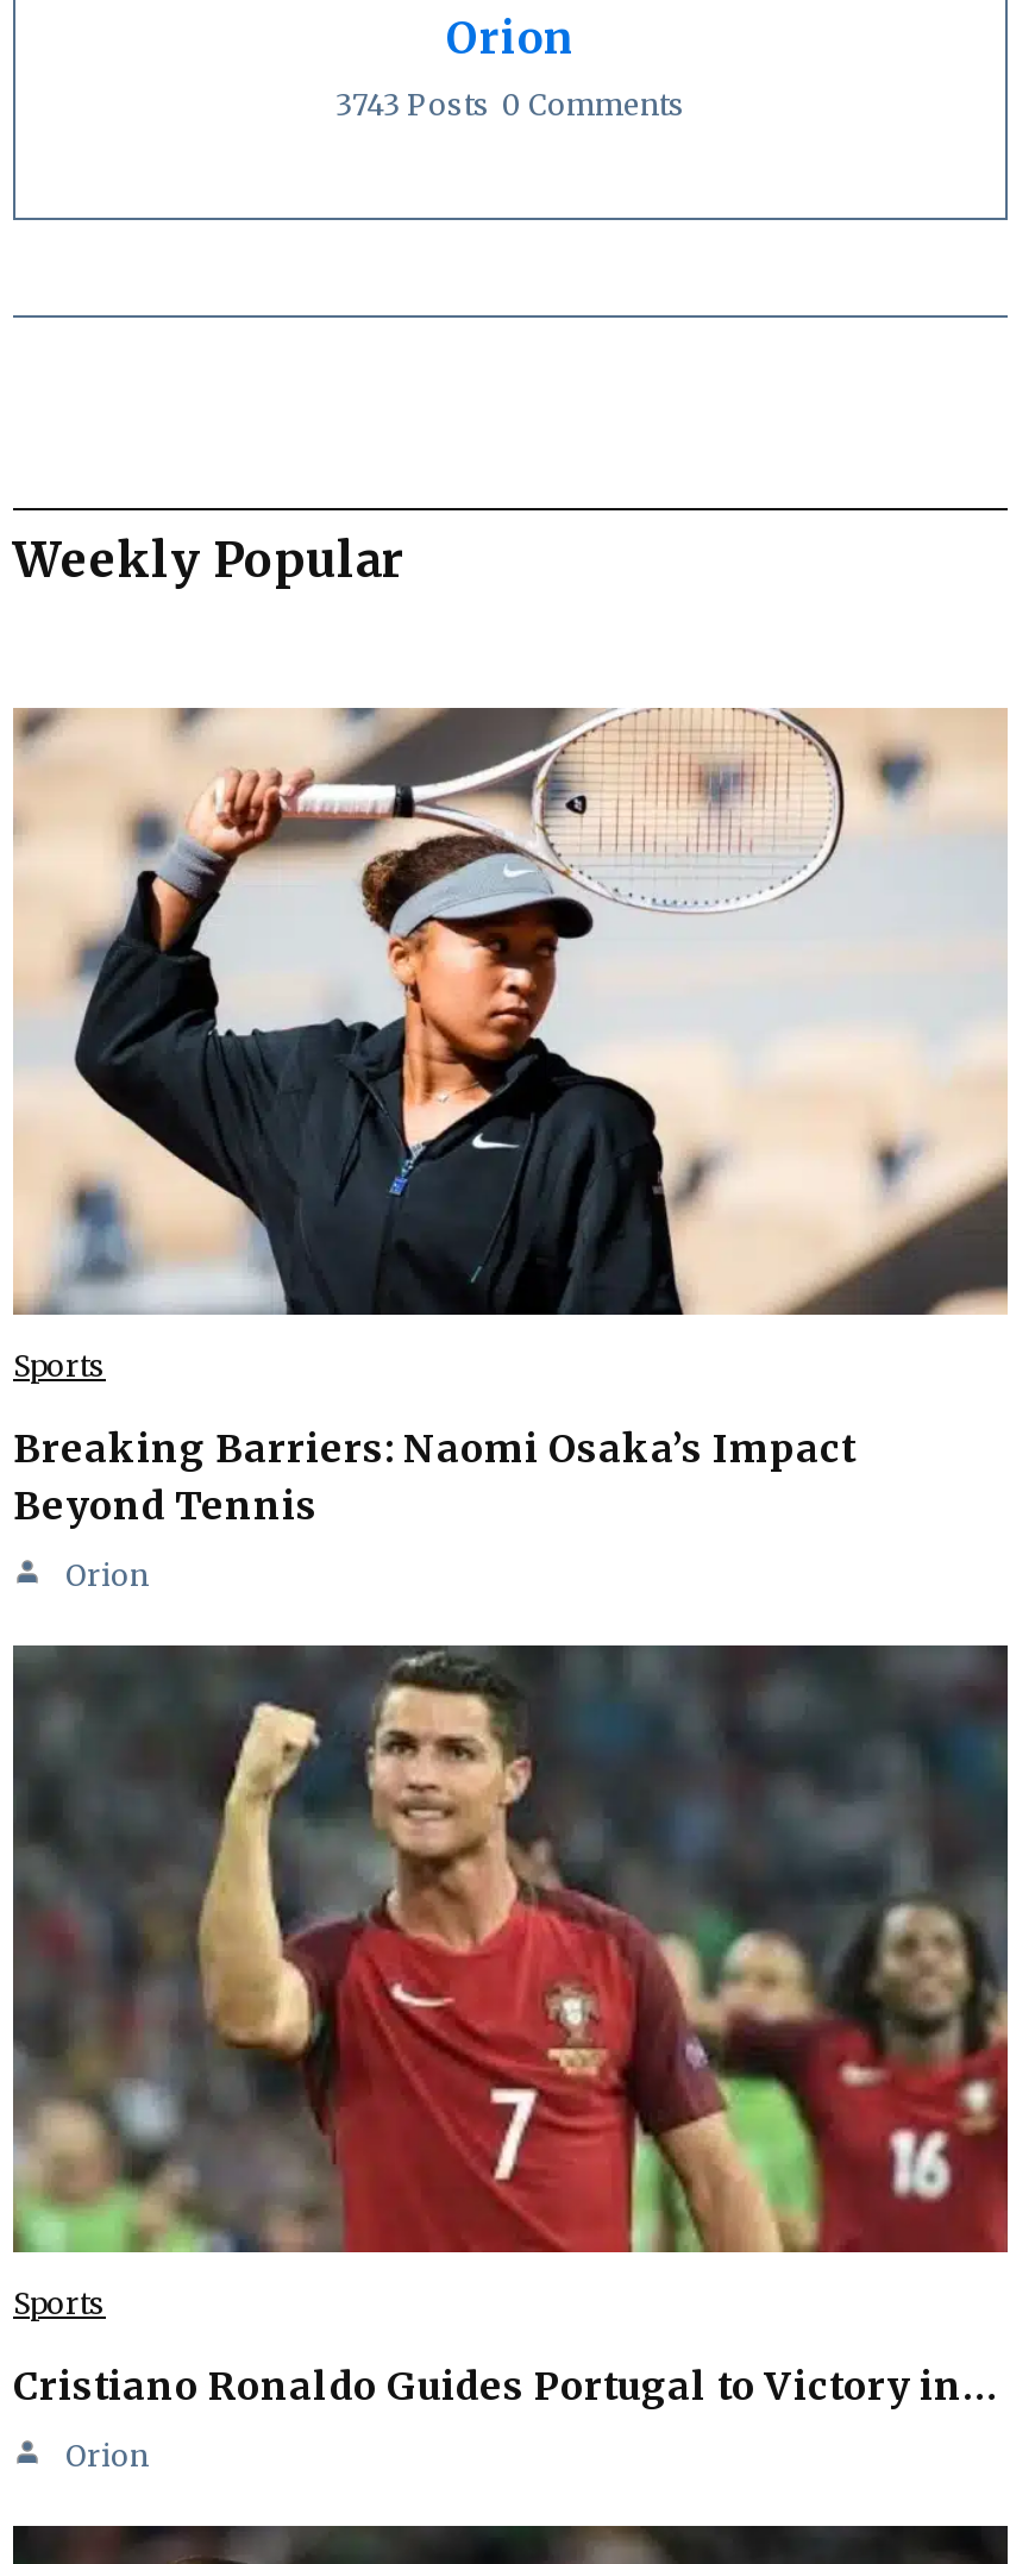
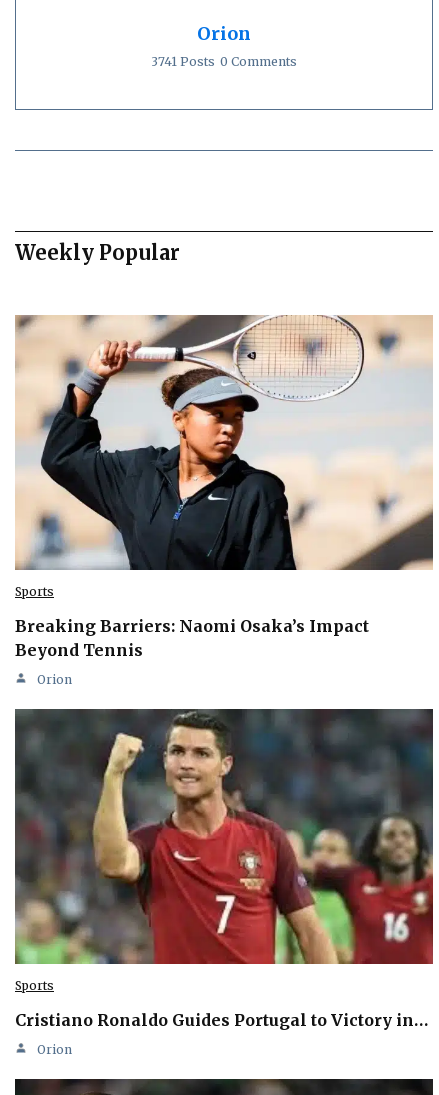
- 3743 Posts 0 Comments
+ 3741 Posts 0 Comments
